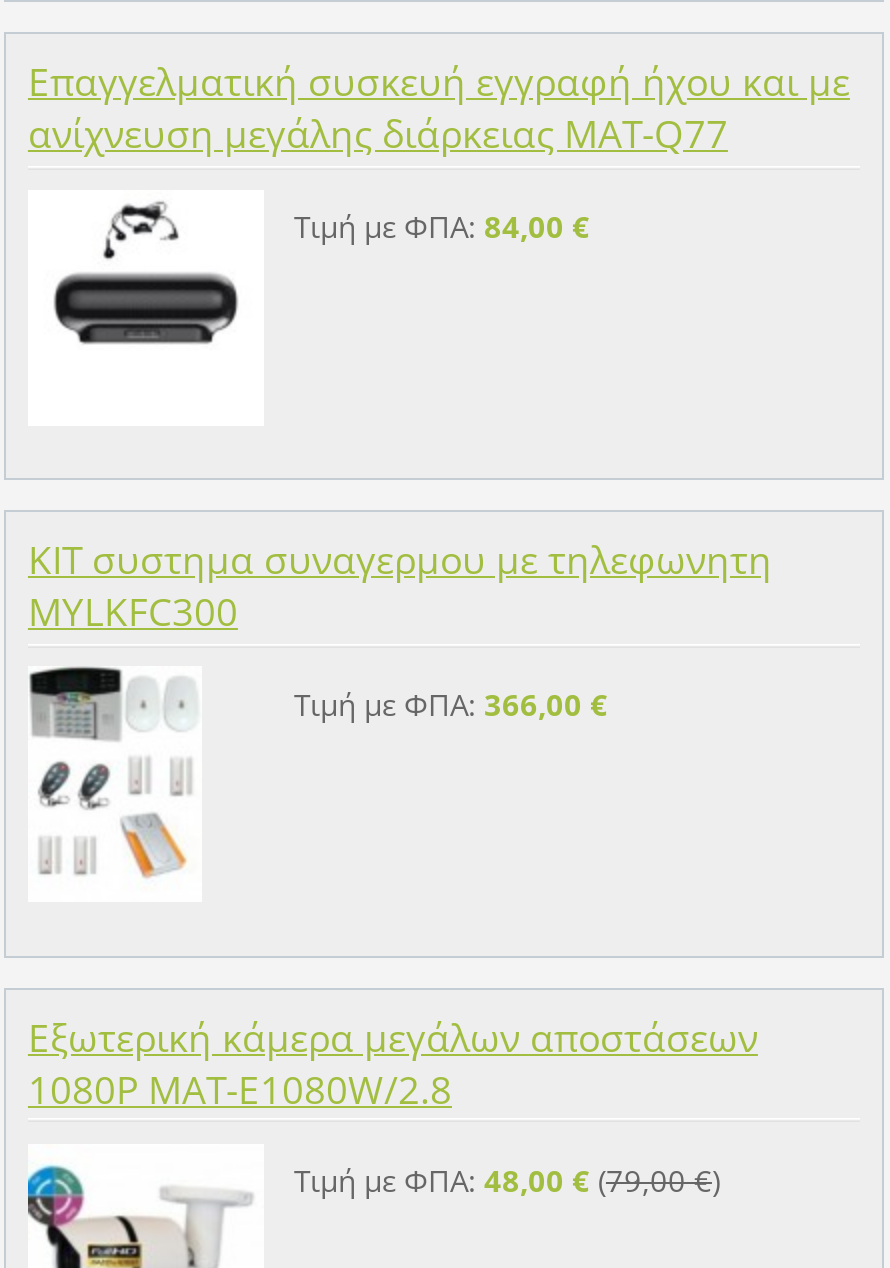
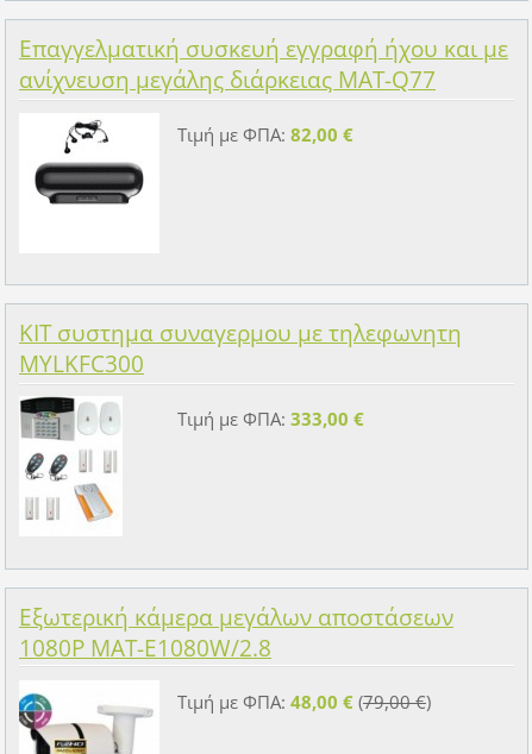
- Τιμή με ΦΠΑ: 84,00 €
+ Τιμή με ΦΠΑ: 82,00 €

- Τιμή με ΦΠΑ: 366,00 €
+ Τιμή με ΦΠΑ: 333,00 €
